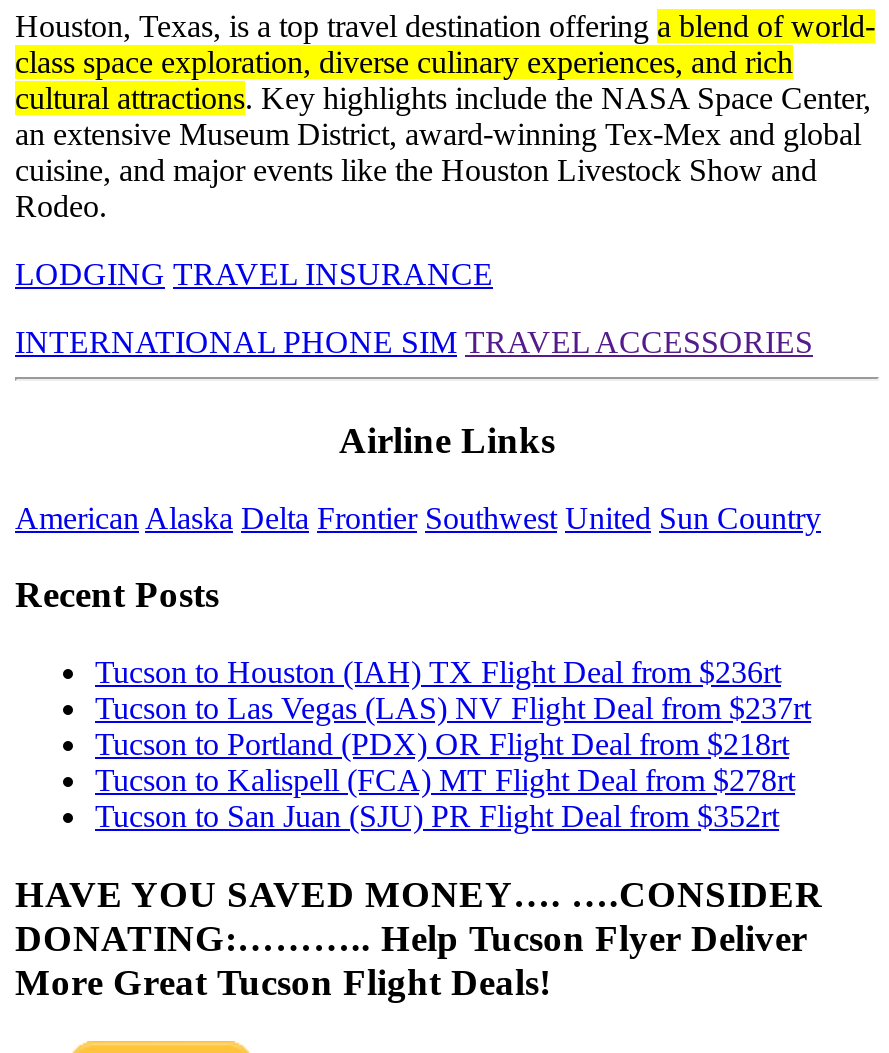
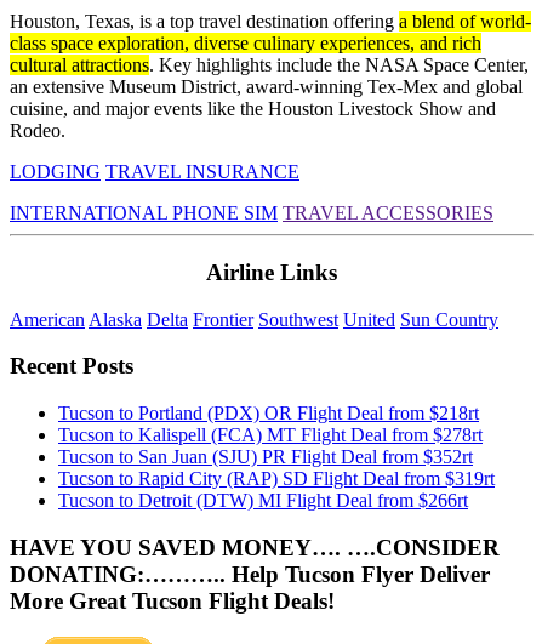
- Tucson to Houston (IAH) TX Flight Deal from $236rt
- Tucson to Las Vegas (LAS) NV Flight Deal from $237rt

moved up: Tucson to Portland (PDX) OR Flight Deal from $218rt | Tucson to Kalispell (FCA) MT Flight Deal from $278rt | Tucson to San Juan (SJU) PR Flight Deal from $352rt

+ Tucson to Rapid City (RAP) SD Flight Deal from $319rt
+ Tucson to Detroit (DTW) MI Flight Deal from $266rt
